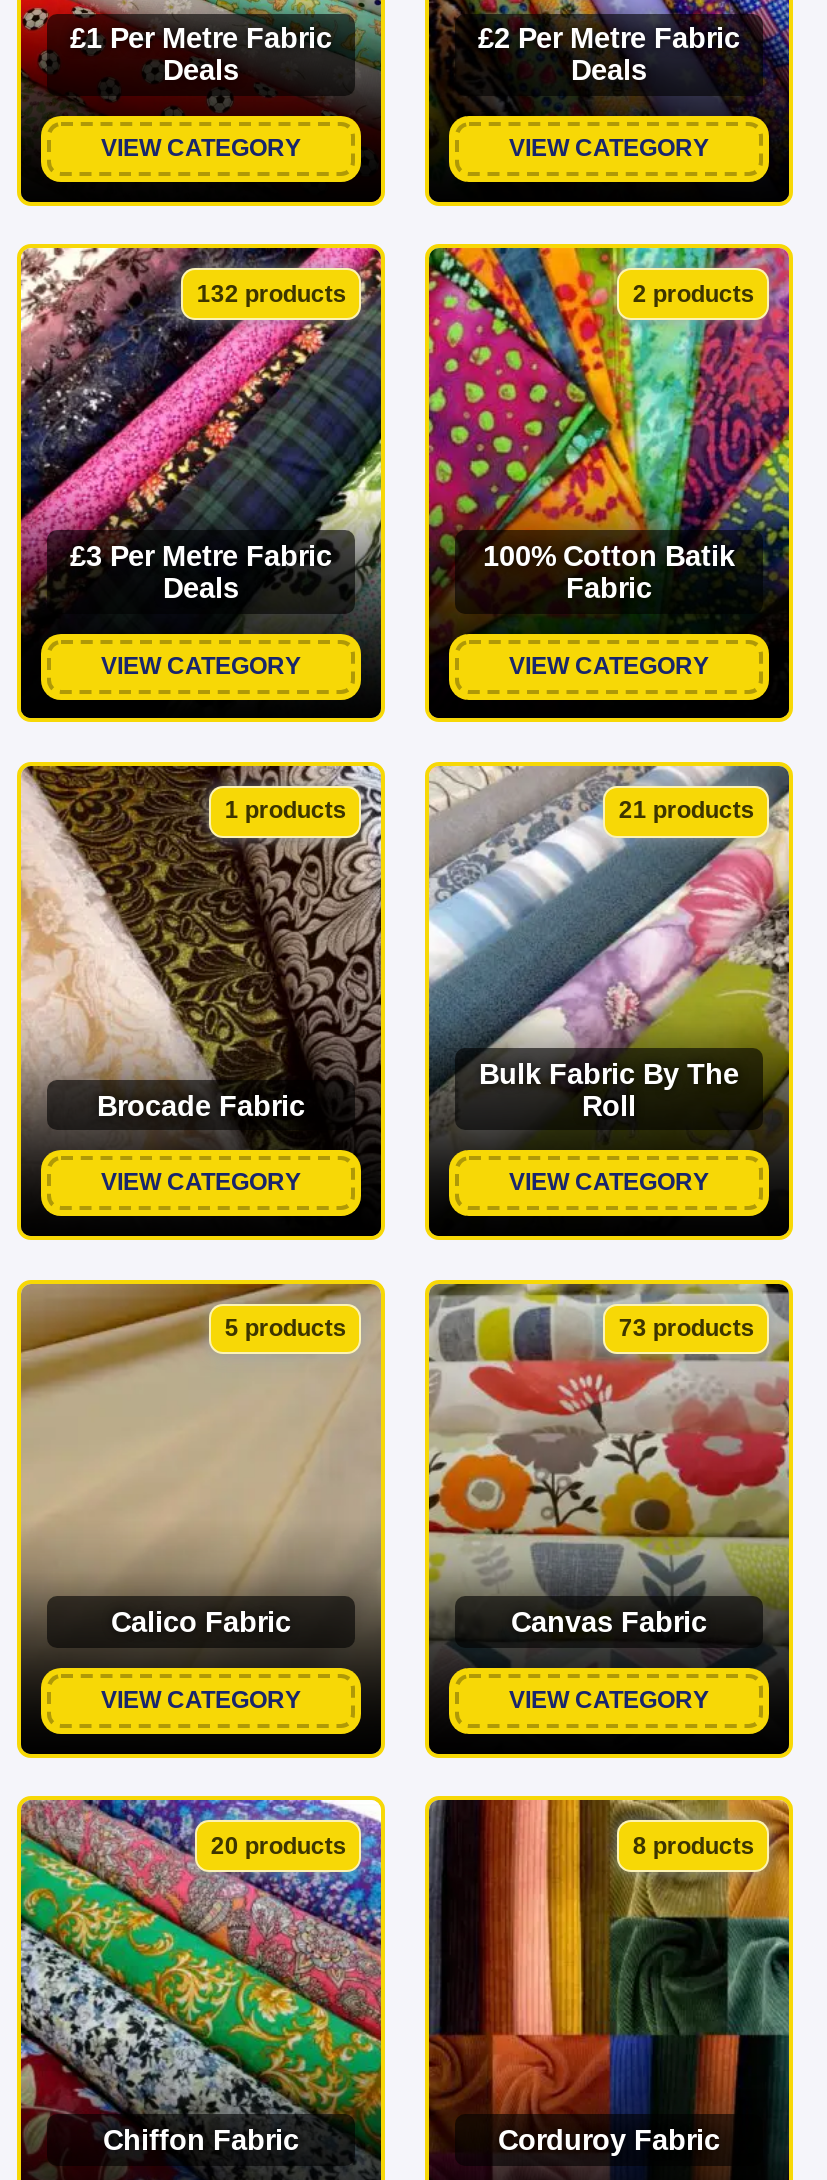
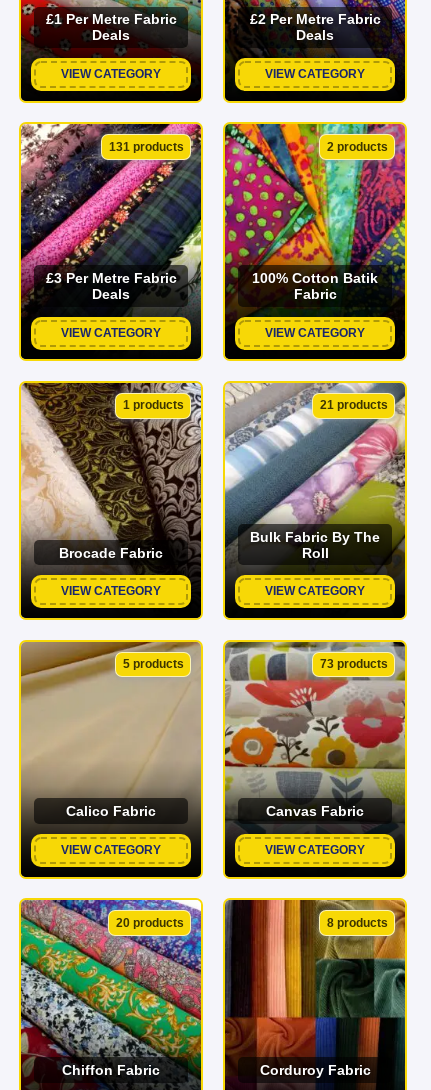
- 132 products
+ 131 products
